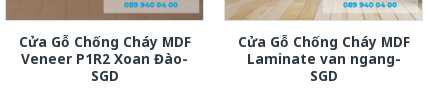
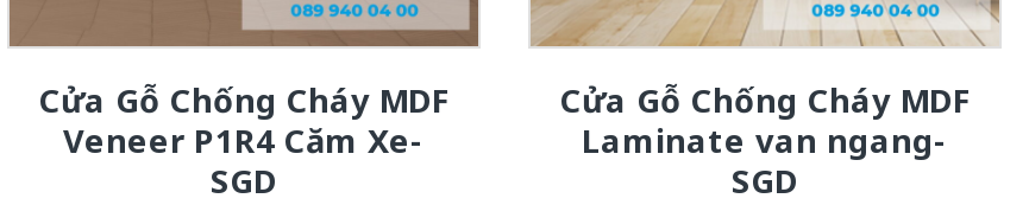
- Veneer P1R2 Xoan Đào-
+ Veneer P1R4 Căm Xe-
